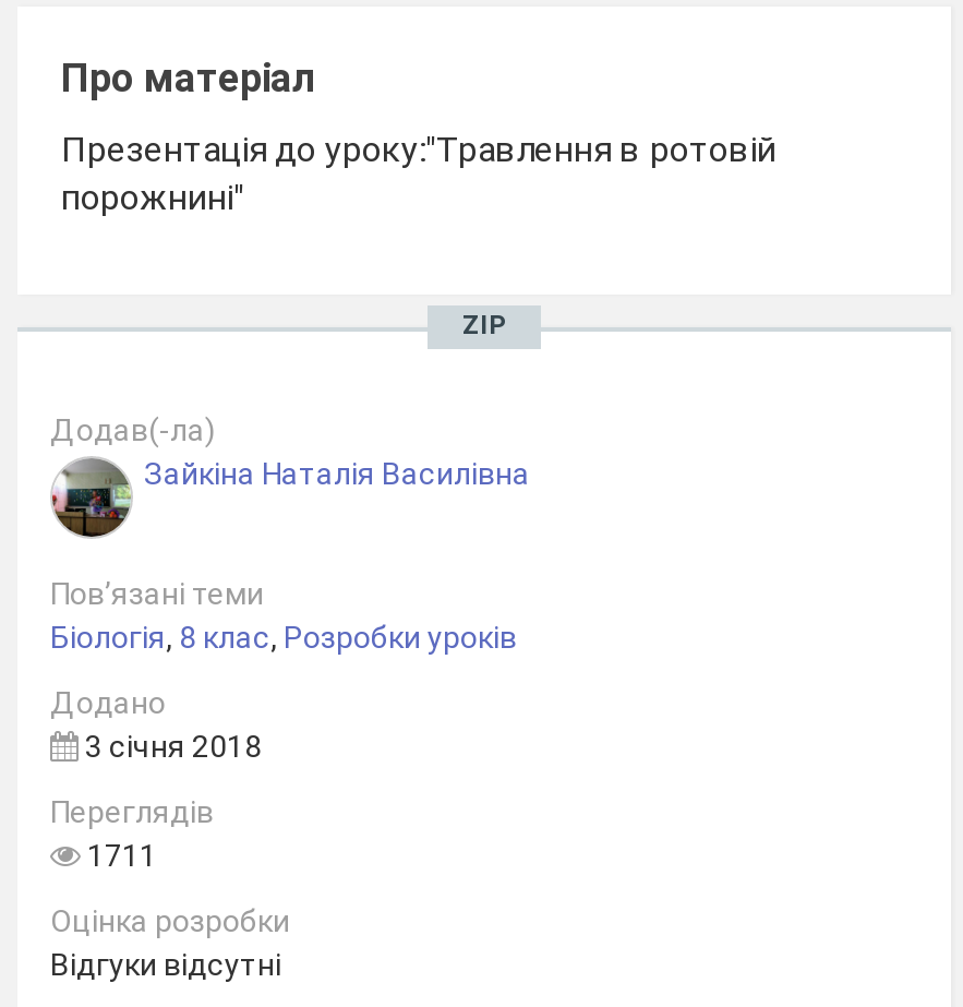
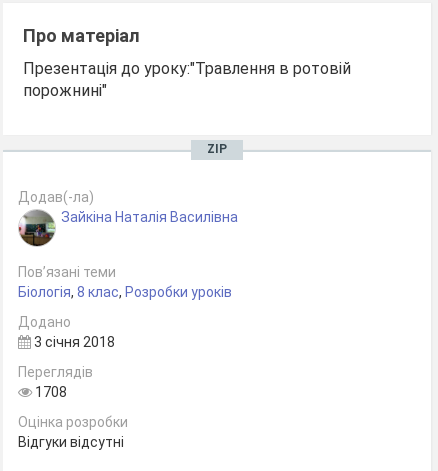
- 1711
+ 1708
